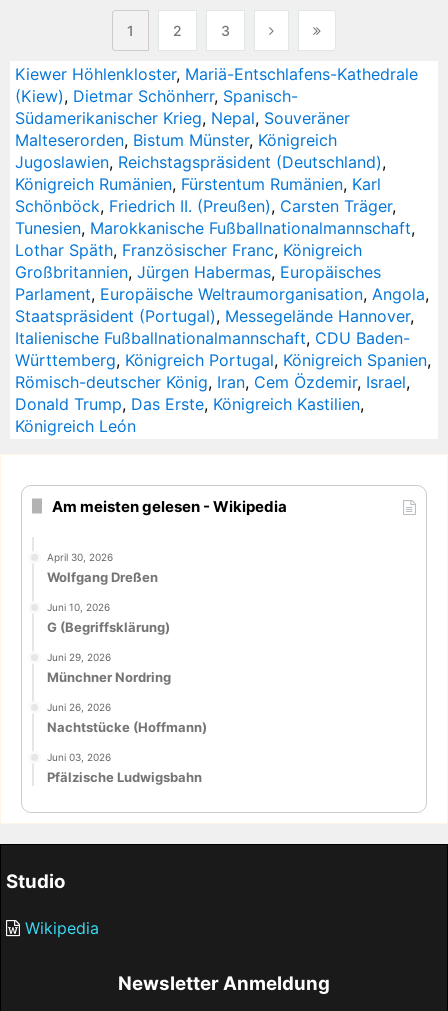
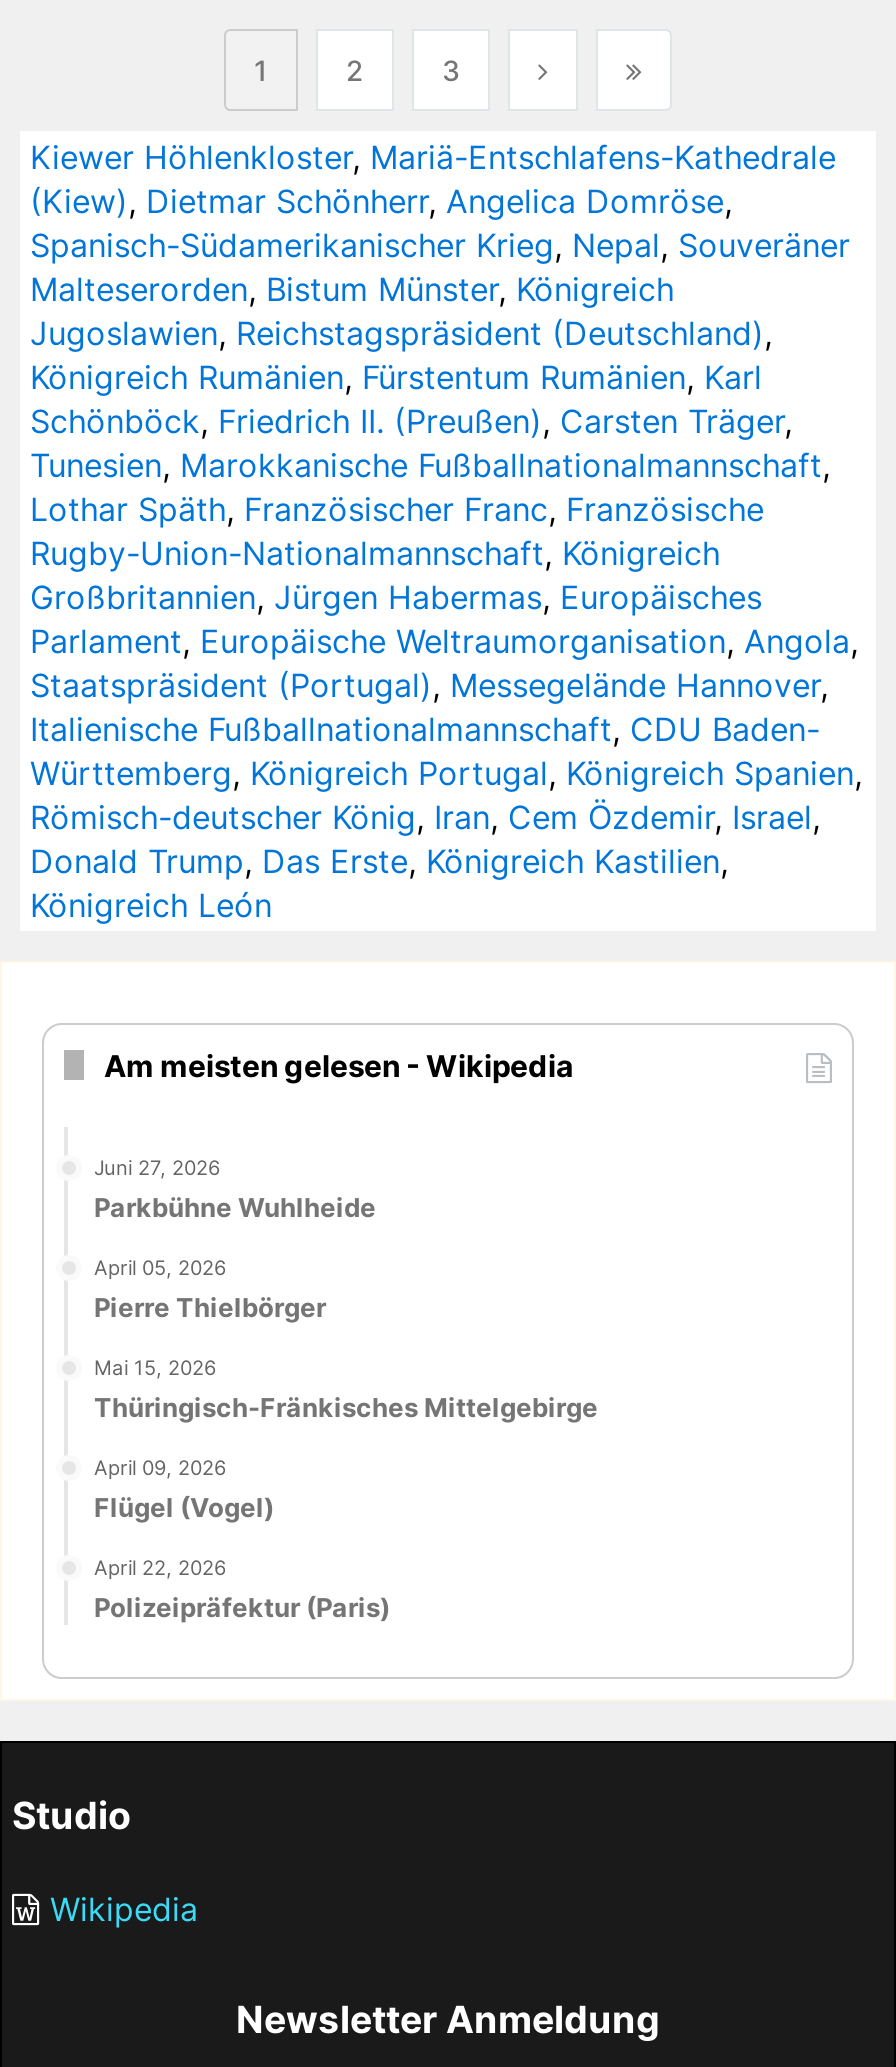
- (Kiew), Dietmar Schönherr, Spanisch-
- Südamerikanischer Krieg, Nepal, Souveräner
+ (Kiew), Dietmar Schönherr, Angelica Domröse,
+ Spanisch-Südamerikanischer Krieg, Nepal, Souveräner

- Lothar Späth, Französischer Franc, Königreich
+ Lothar Späth, Französischer Franc, Französische
+ Rugby-Union-Nationalmannschaft, Königreich

- April 30, 2026
- Wolfgang Dreßen
+ Juni 27, 2026
+ Parkbühne Wuhlheide

- Juni 10, 2026
- G (Begriffsklärung)
+ April 05, 2026
+ Pierre Thielbörger

- Juni 29, 2026
- Münchner Nordring
+ Mai 15, 2026
+ Thüringisch-Fränkisches Mittelgebirge

- Juni 26, 2026
- Nachtstücke (Hoffmann)
+ April 09, 2026
+ Flügel (Vogel)

- Juni 03, 2026
- Pfälzische Ludwigsbahn
+ April 22, 2026
+ Polizeipräfektur (Paris)
